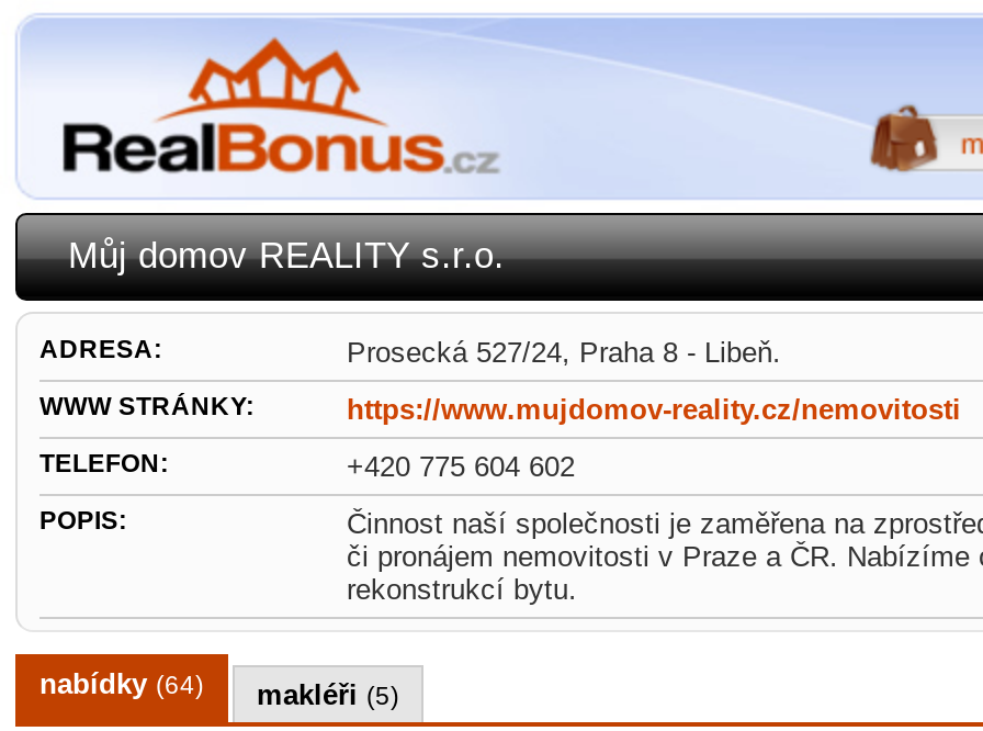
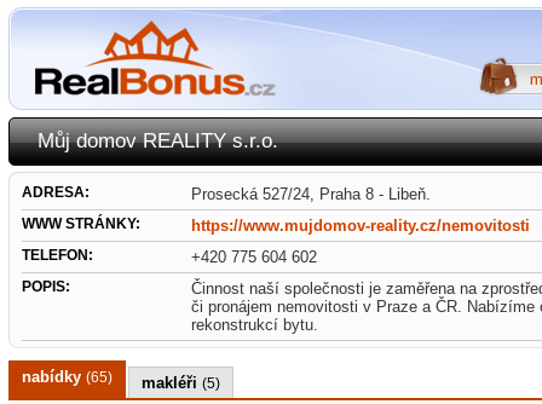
- nabídky (64) makléři (5)
+ nabídky (65) makléři (5)
